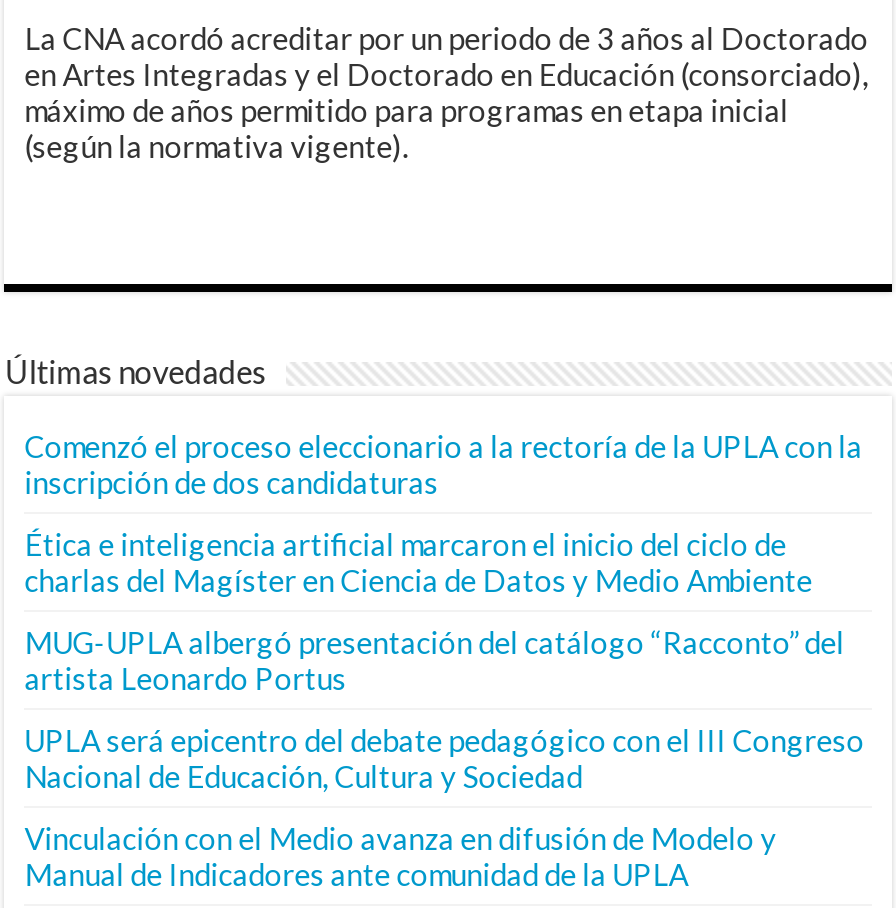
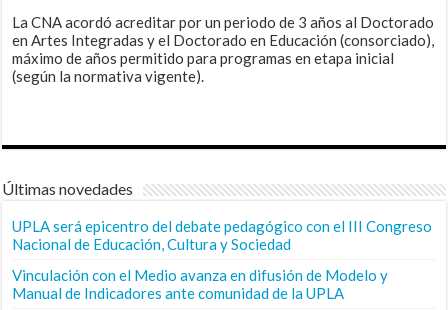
- Comenzó el proceso eleccionario a la rectoría de la UPLA con la
- inscripción de dos candidaturas
- Ética e inteligencia artificial marcaron el inicio del ciclo de
- charlas del Magíster en Ciencia de Datos y Medio Ambiente
- MUG-UPLA albergó presentación del catálogo “Racconto” del
- artista Leonardo Portus
